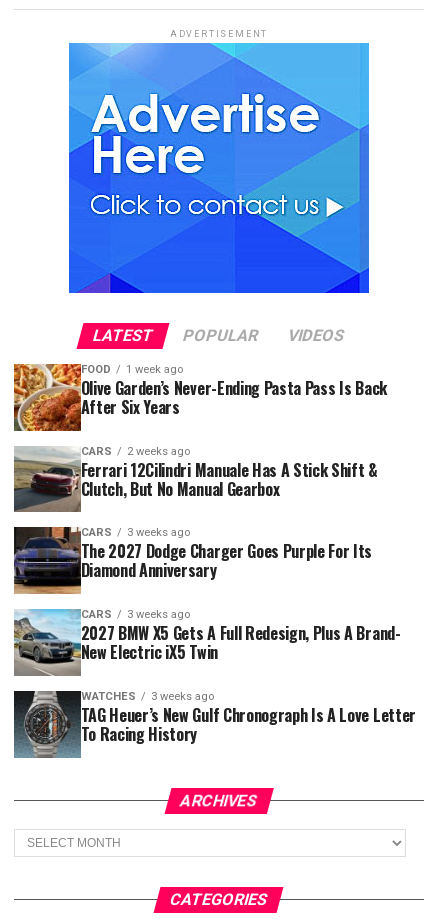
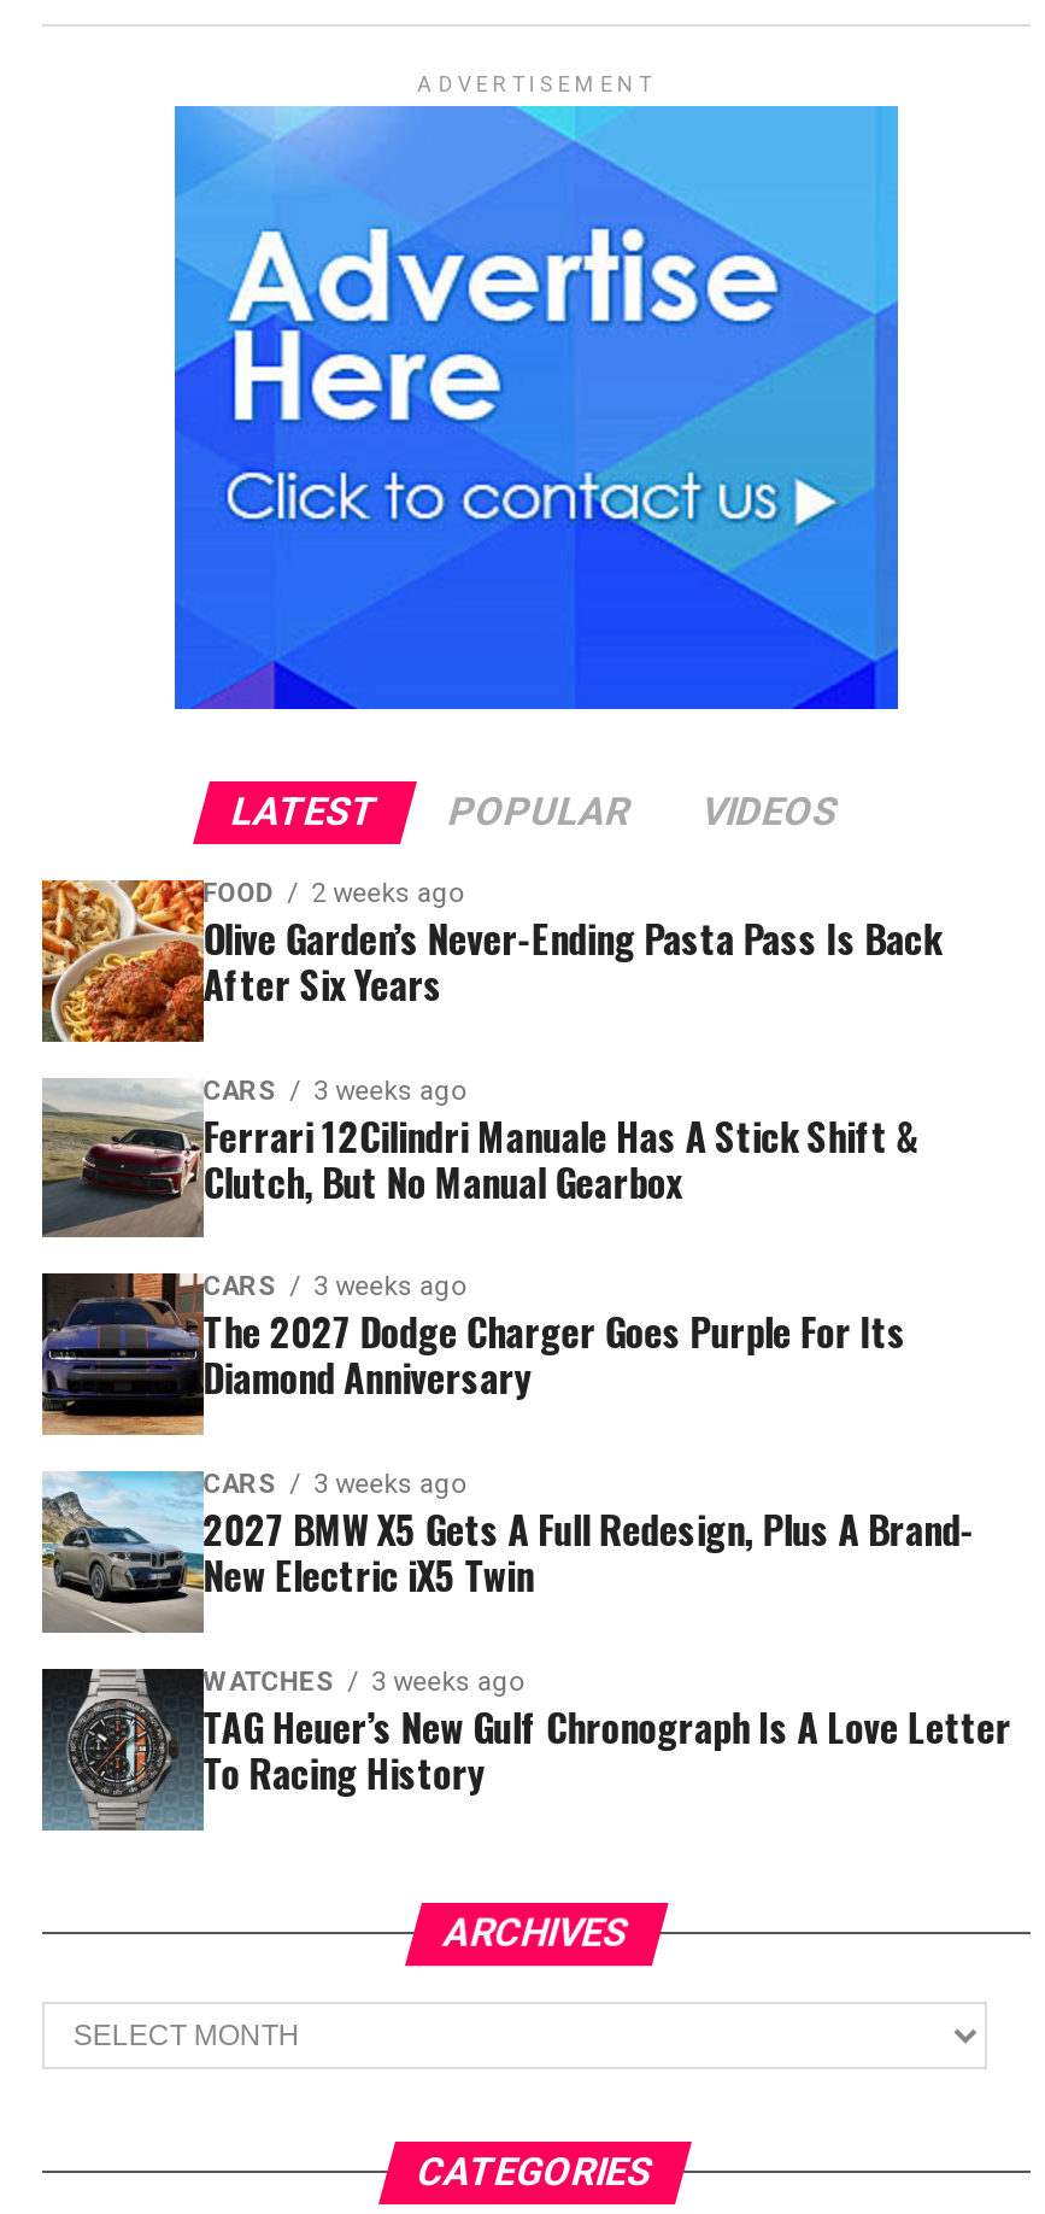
- FOOD 1 week ago
+ FOOD 2 weeks ago

- CARS 2 weeks ago
+ CARS 3 weeks ago
